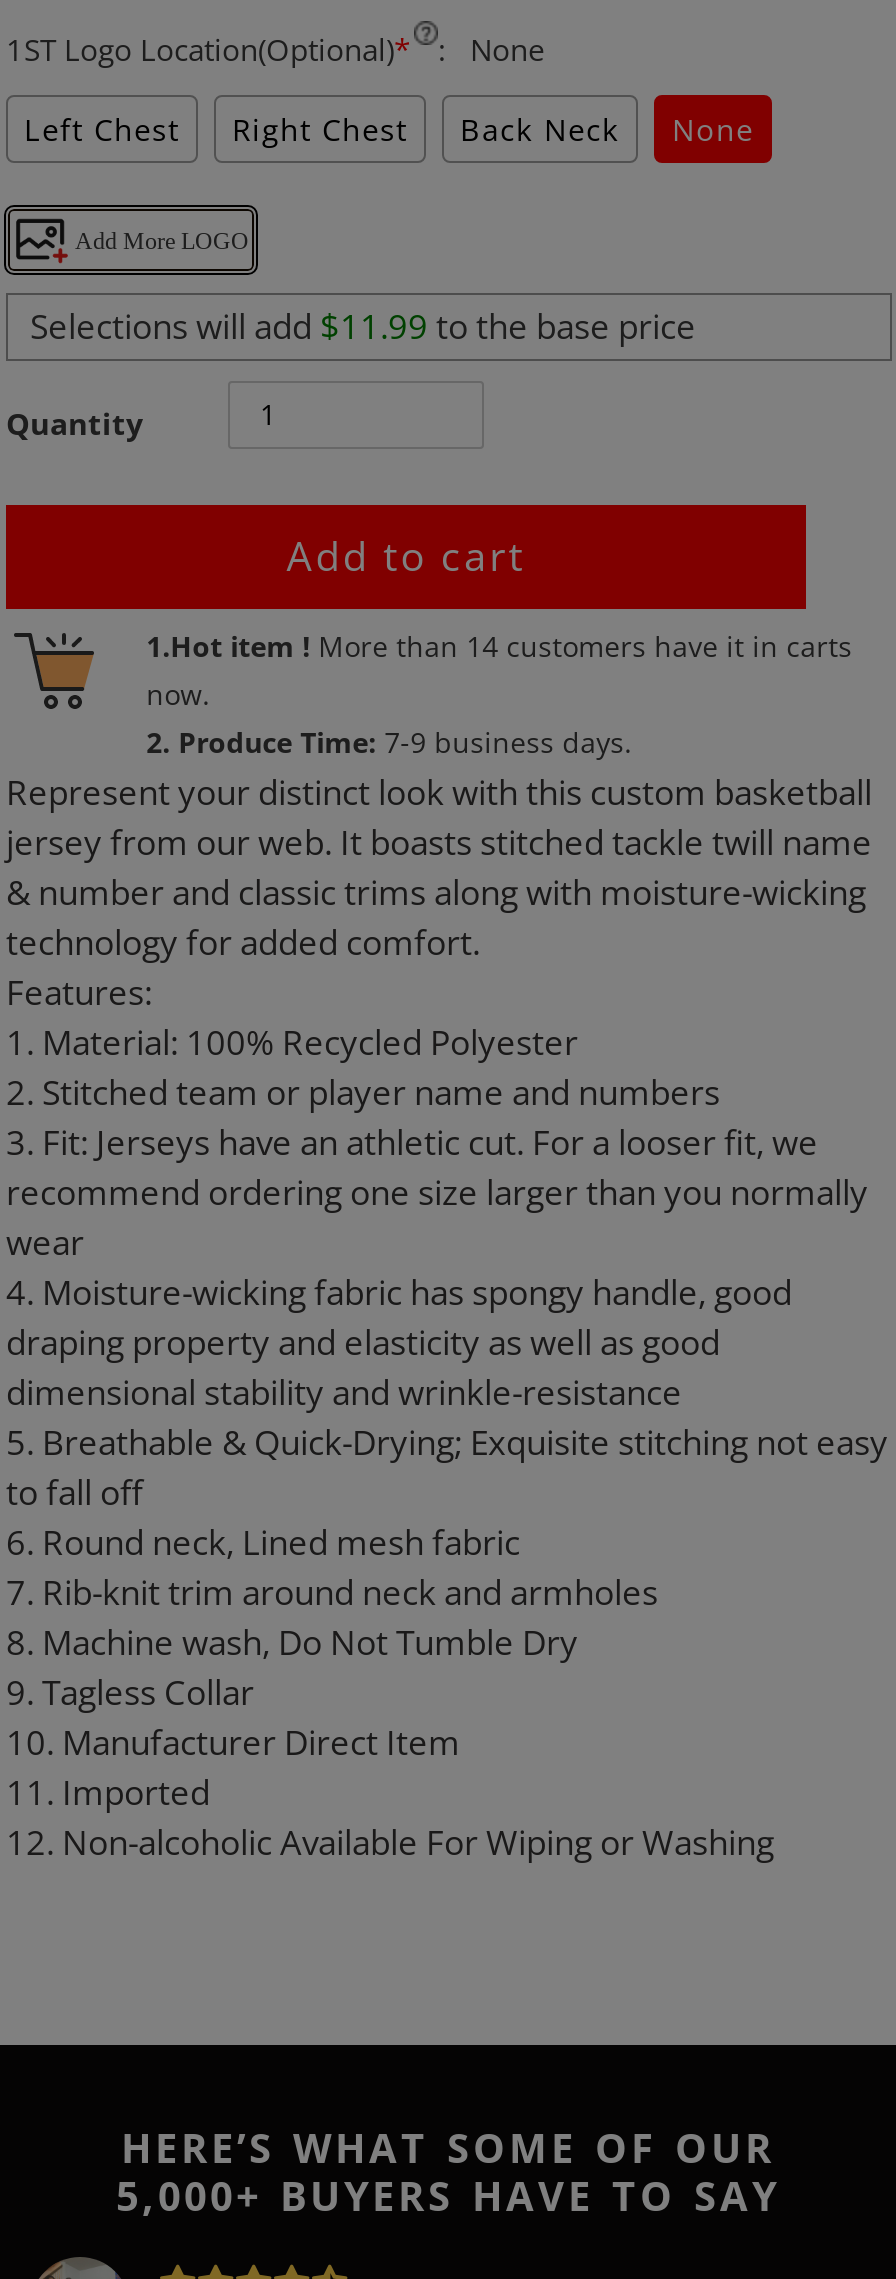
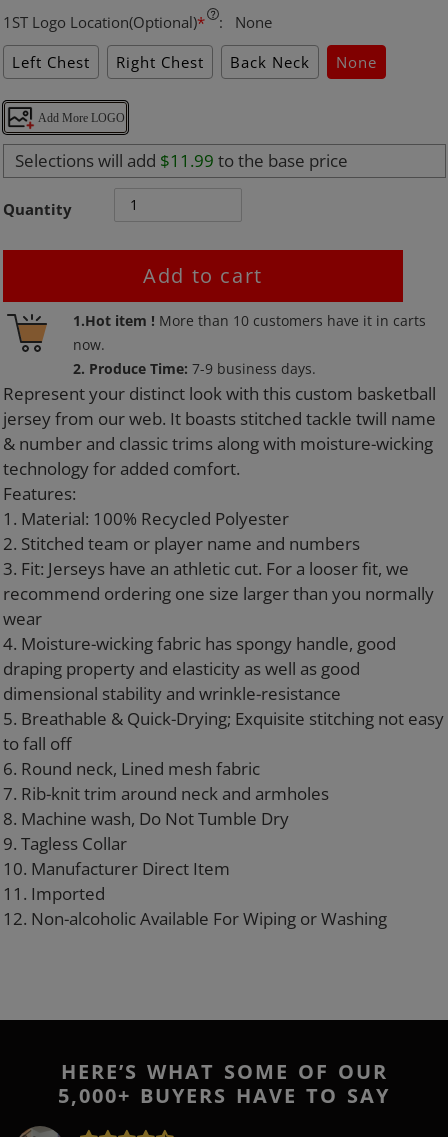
- 1.Hot item ! More than 14 customers have it in carts
+ 1.Hot item ! More than 10 customers have it in carts
